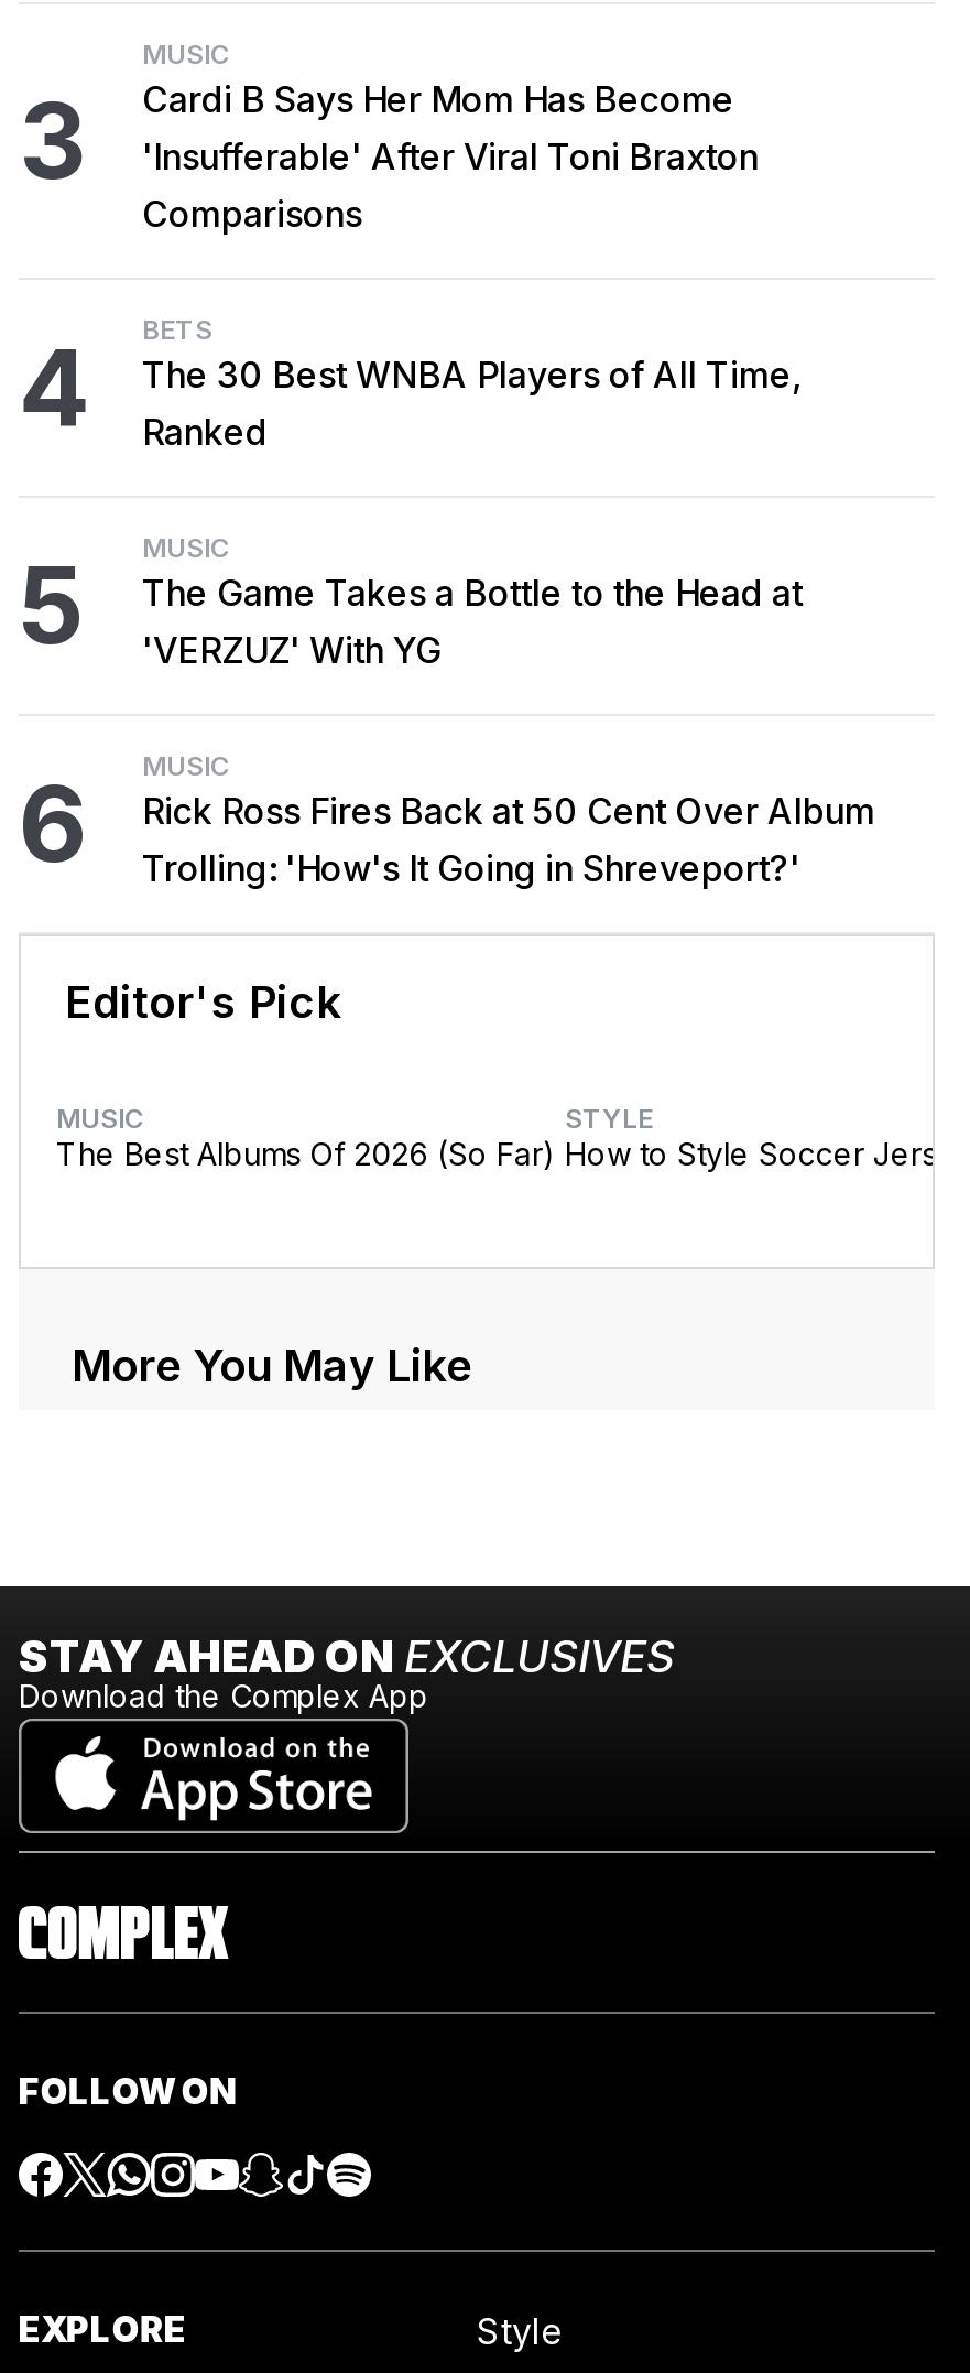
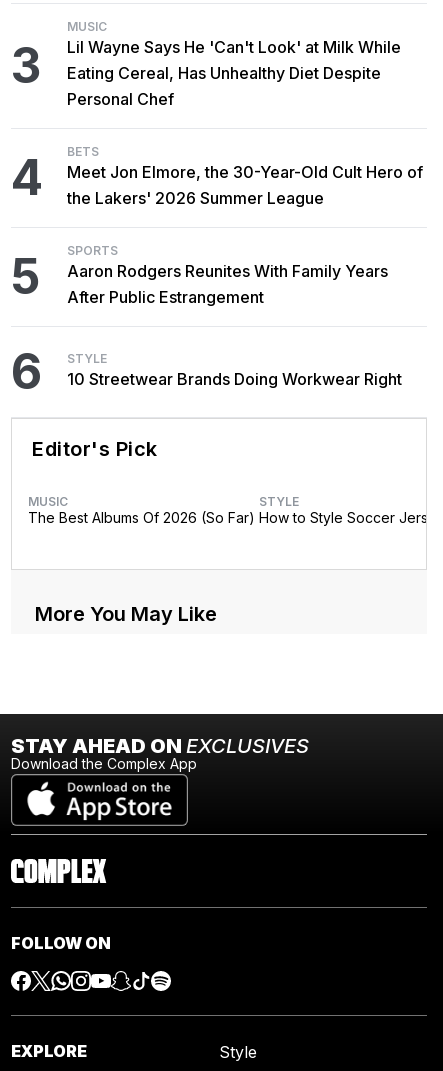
- Cardi B Says Her Mom Has Become
- 'Insufferable' After Viral Toni Braxton
- Comparisons
+ Lil Wayne Says He 'Can't Look' at Milk While
+ Eating Cereal, Has Unhealthy Diet Despite
+ Personal Chef

- The 30 Best WNBA Players of All Time,
- Ranked
+ Meet Jon Elmore, the 30-Year-Old Cult Hero of
+ the Lakers' 2026 Summer League

- MUSIC
- The Game Takes a Bottle to the Head at
- 'VERZUZ' With YG
+ SPORTS
+ Aaron Rodgers Reunites With Family Years
+ After Public Estrangement

- MUSIC
- Rick Ross Fires Back at 50 Cent Over Album
- Trolling: 'How's It Going in Shreveport?'
+ STYLE
+ 10 Streetwear Brands Doing Workwear Right
